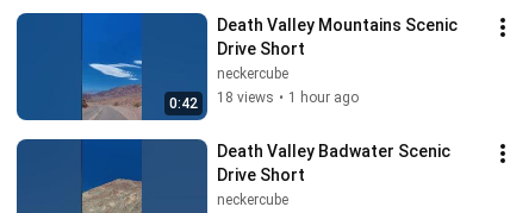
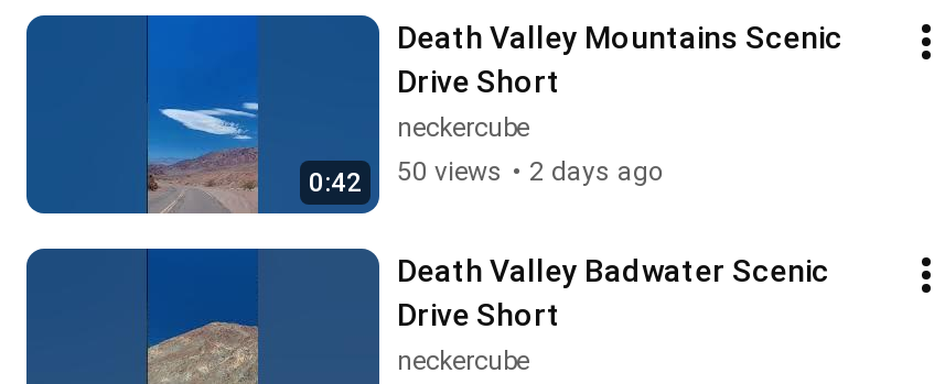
- 18 views • 1 hour ago
+ 50 views • 2 days ago
